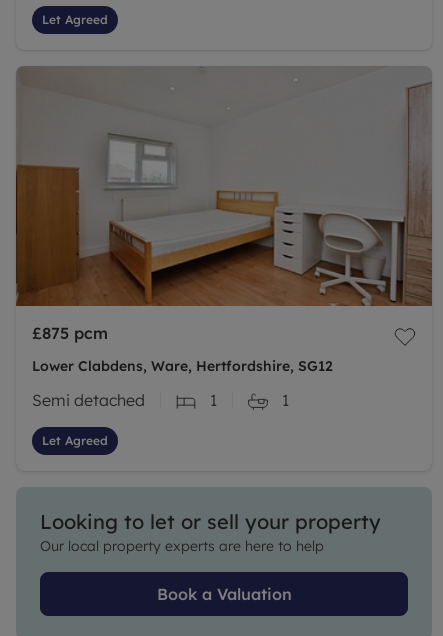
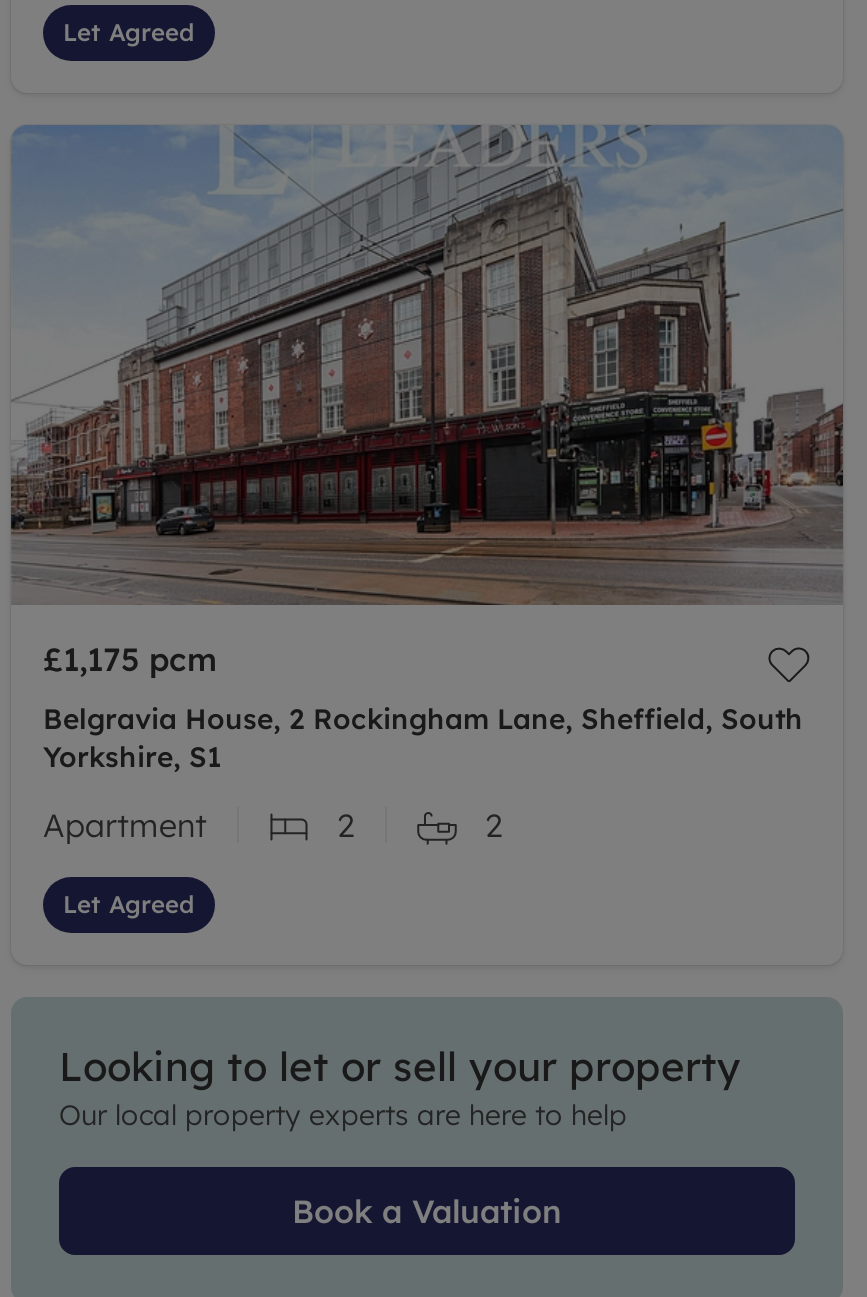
- [image]
- £875 pcm
+ [image]
+ £1,175 pcm

- Lower Clabdens, Ware, Hertfordshire, SG12
+ Belgravia House, 2 Rockingham Lane, Sheffield, South
+ Yorkshire, S1

- Semi detached
- 1
- 1
+ Apartment
+ 2
+ 2
